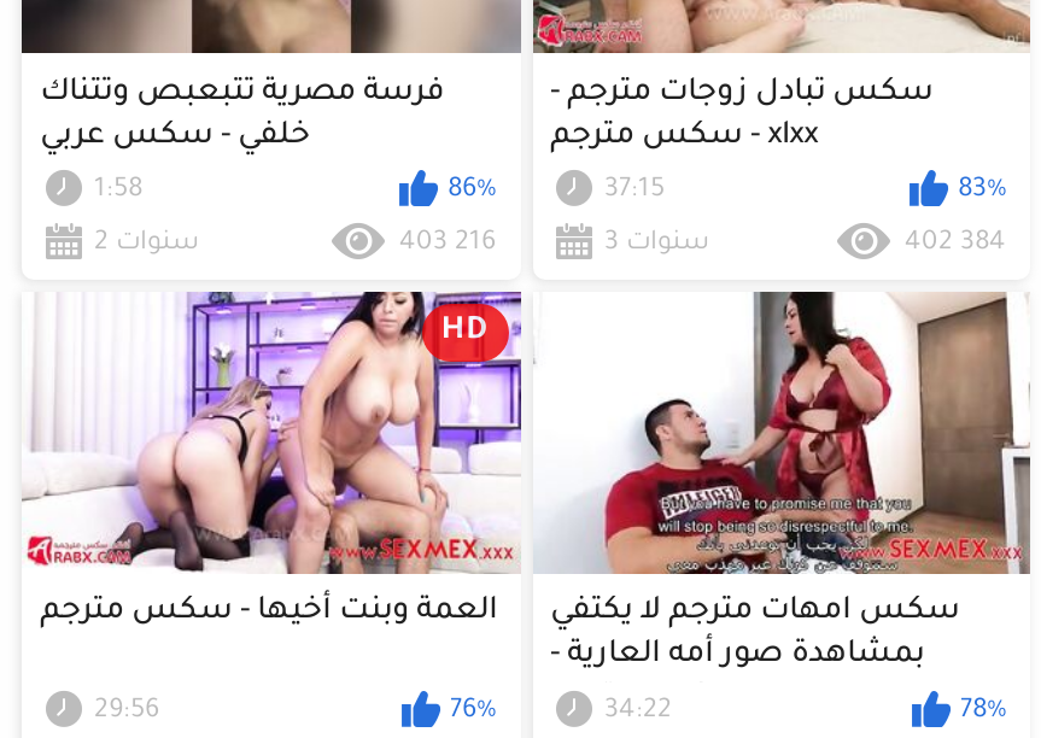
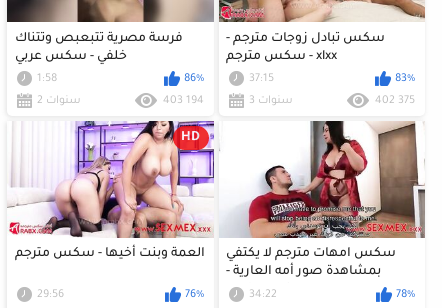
- 403 216
+ 403 194

- 402 384
+ 402 375
